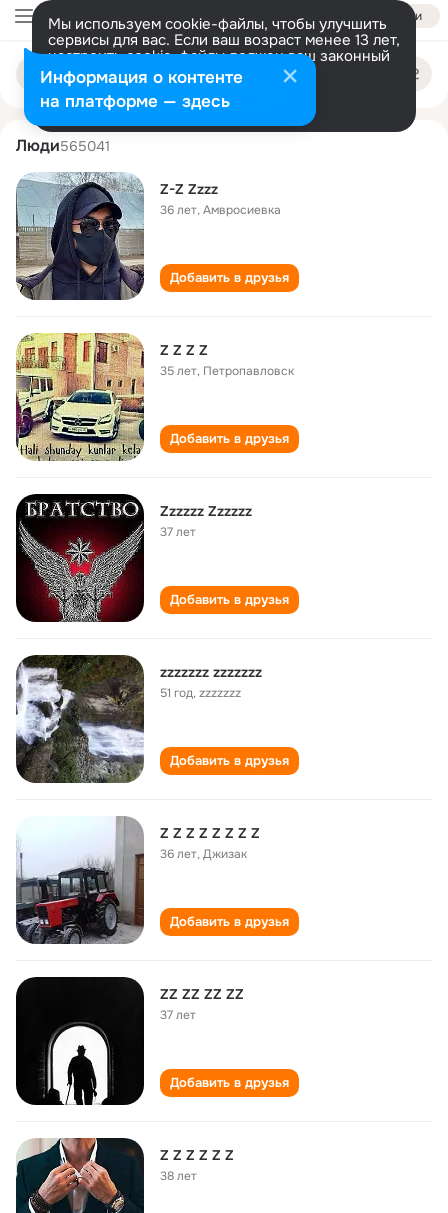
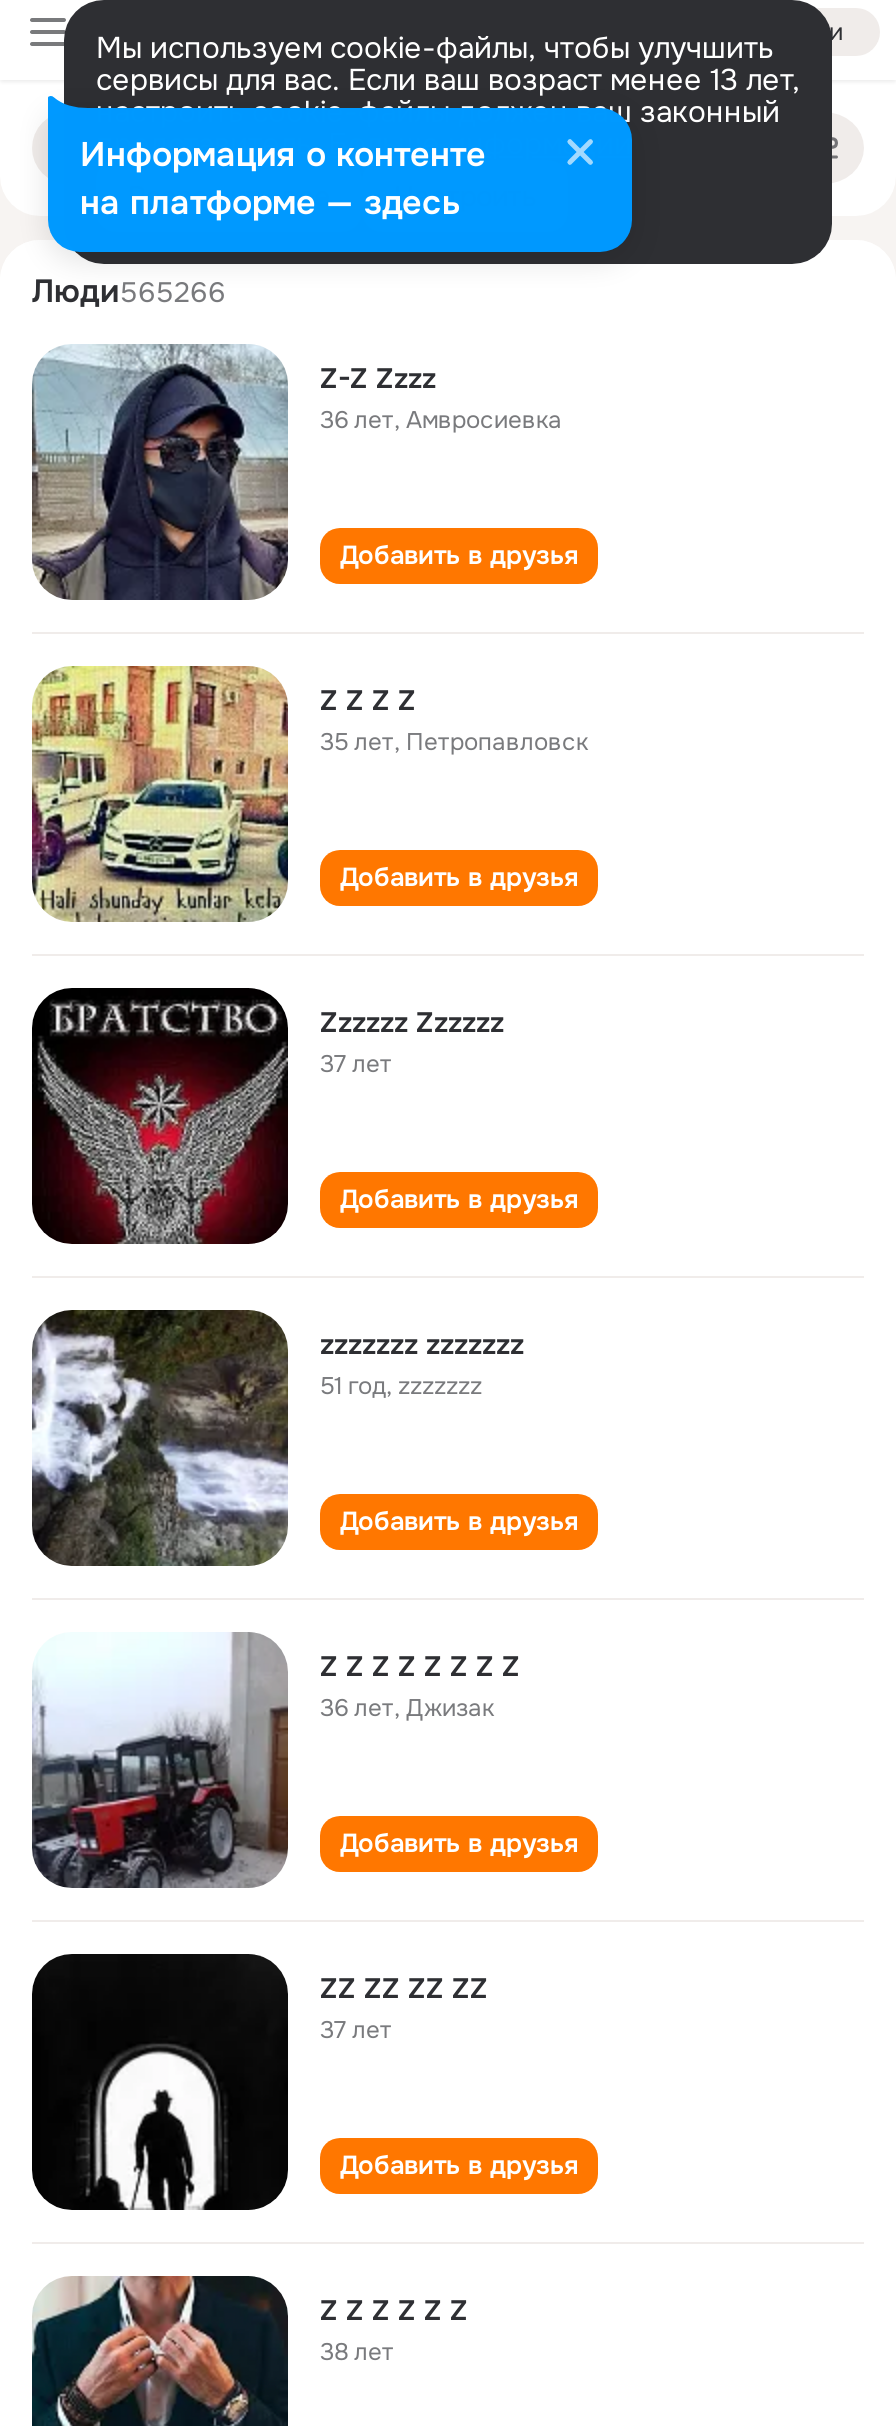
- Люди565041
+ Люди565266
